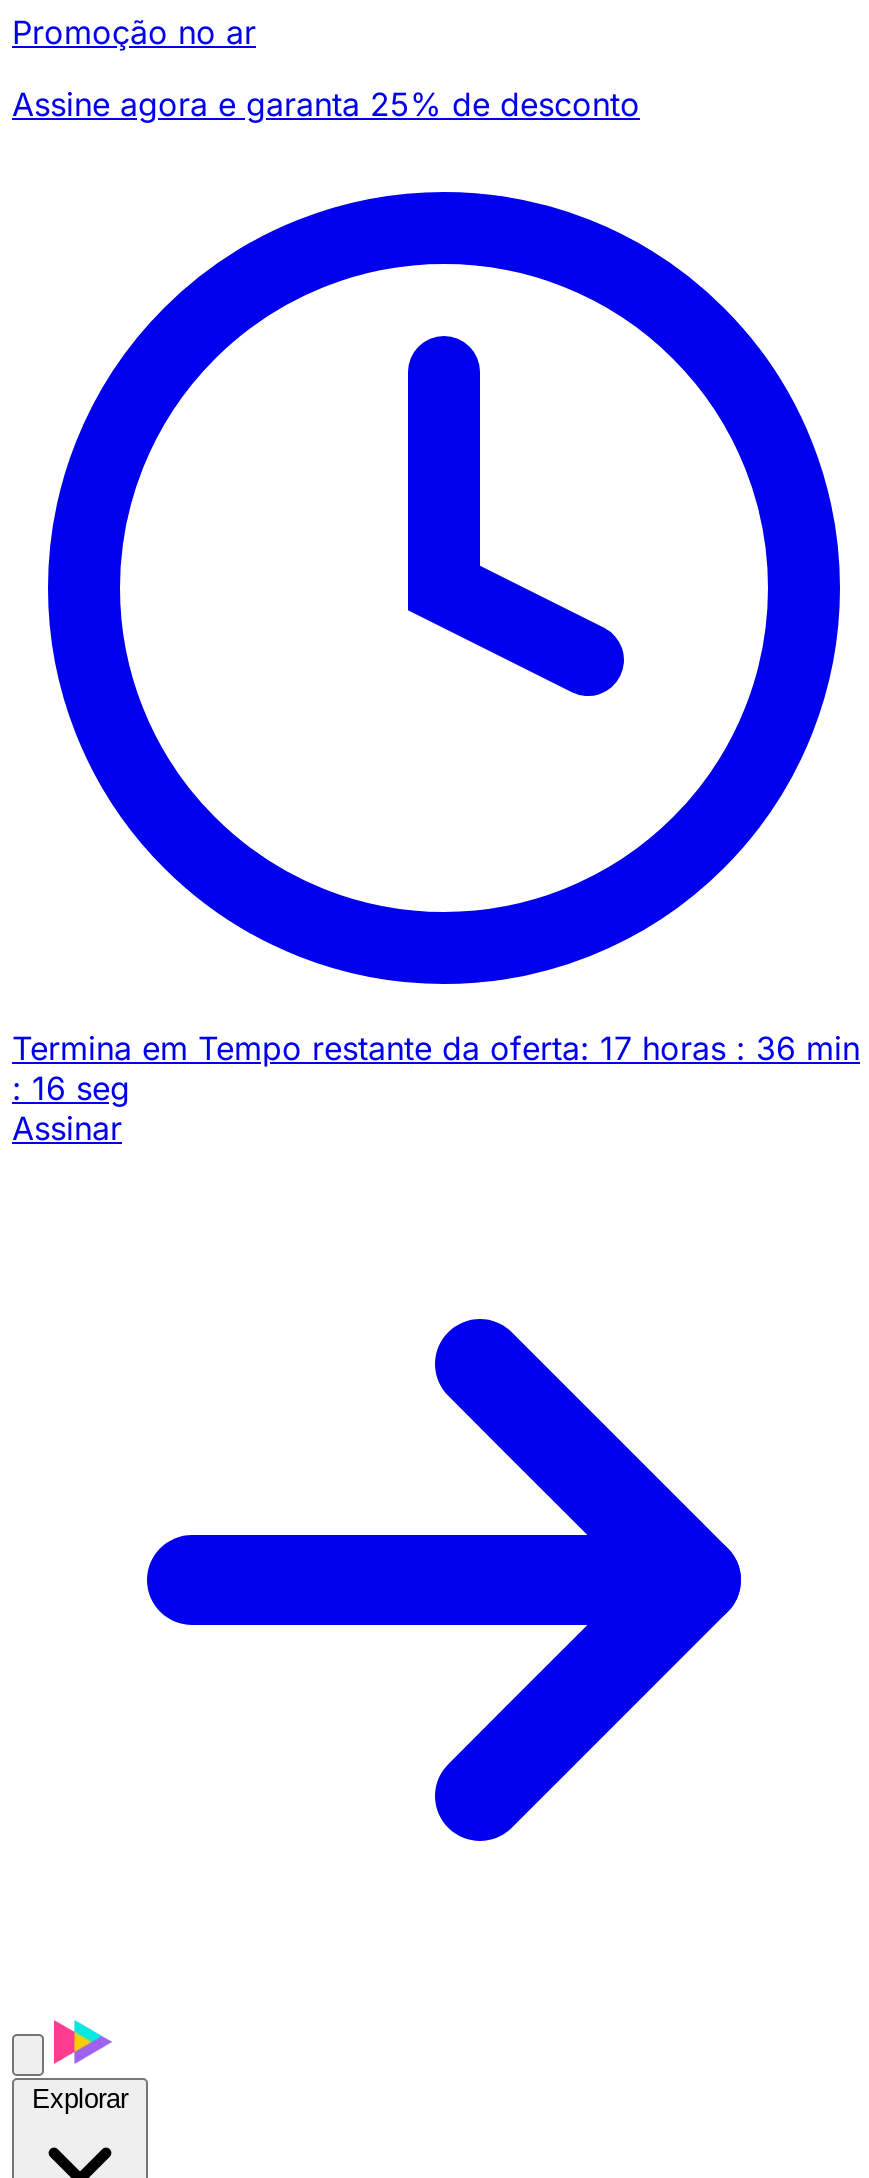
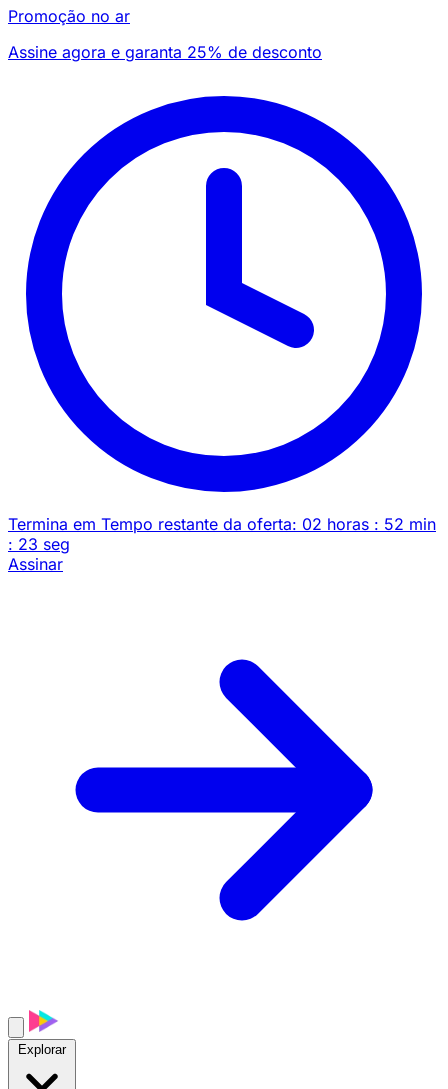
- Termina em Tempo restante da oferta: 17 horas : 36 min
+ Termina em Tempo restante da oferta: 02 horas : 52 min

- : 16 seg
+ : 23 seg
